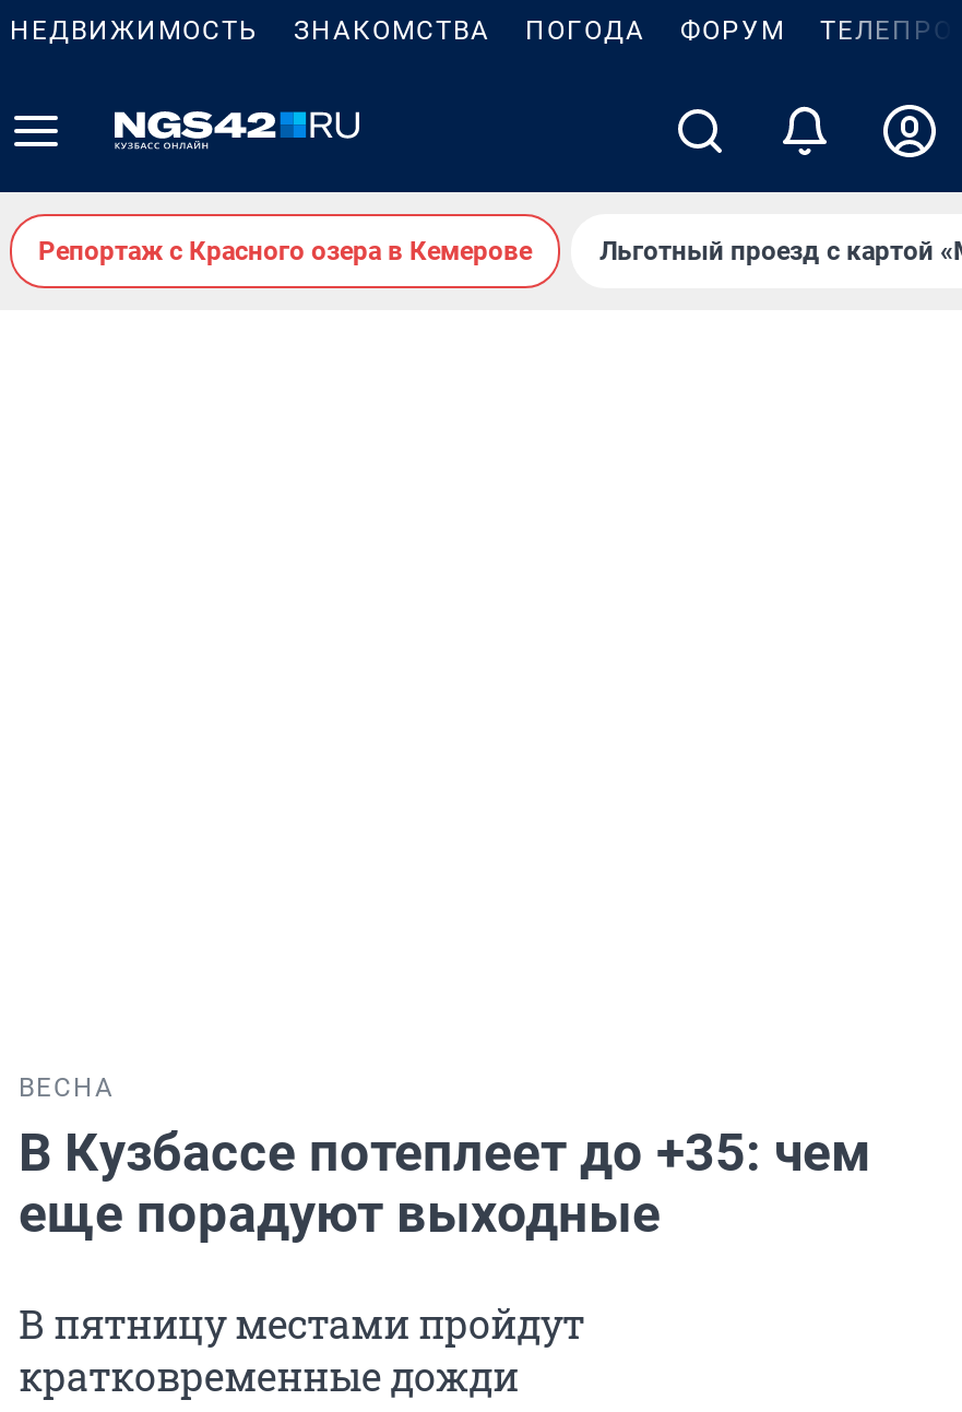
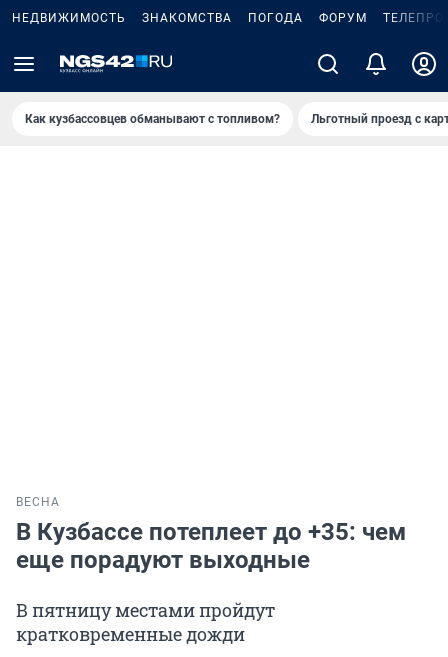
- Репортаж с Красного озера в Кемерове
+ Как кузбассовцев обманывают с топливом?
